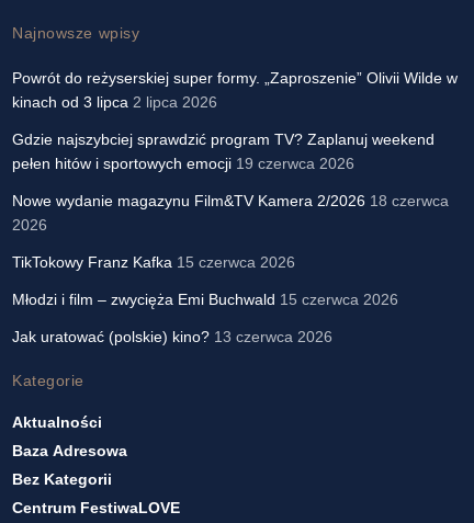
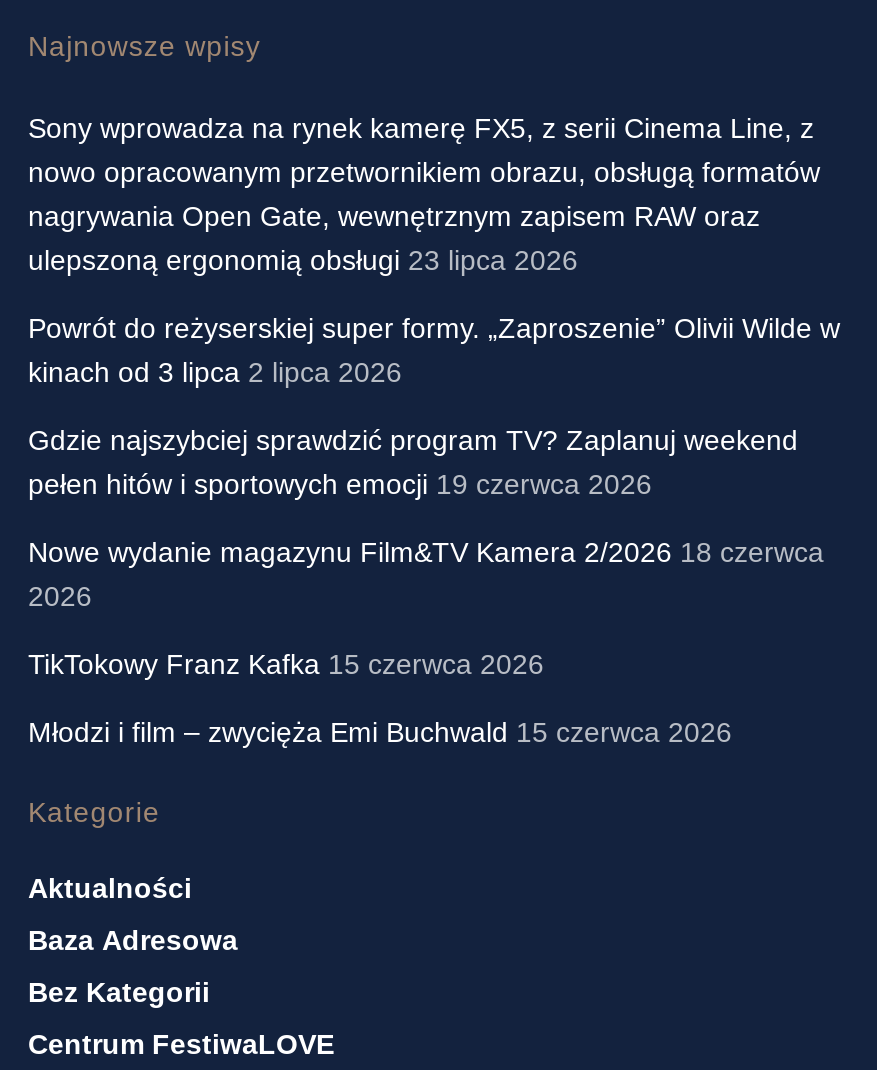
+ Sony wprowadza na rynek kamerę FX5, z serii Cinema Line, z
+ nowo opracowanym przetwornikiem obrazu, obsługą formatów
+ nagrywania Open Gate, wewnętrznym zapisem RAW oraz
+ ulepszoną ergonomią obsługi 23 lipca 2026

moved down: Powrót do reżyserskiej super formy. „Zaproszenie” Olivii Wilde w | kinach od 3 lipca 2 lipca 2026 | Gdzie najszybciej sprawdzić program TV? Zaplanuj weekend | pełen hitów i sportowych emocji 19 czerwca 2026 | Nowe wydanie magazynu Film&TV Kamera 2/2026 18 czerwca | 2026 | TikTokowy Franz Kafka 15 czerwca 2026 | Młodzi i film – zwycięża Emi Buchwald 15 czerwca 2026

- Jak uratować (polskie) kino? 13 czerwca 2026
